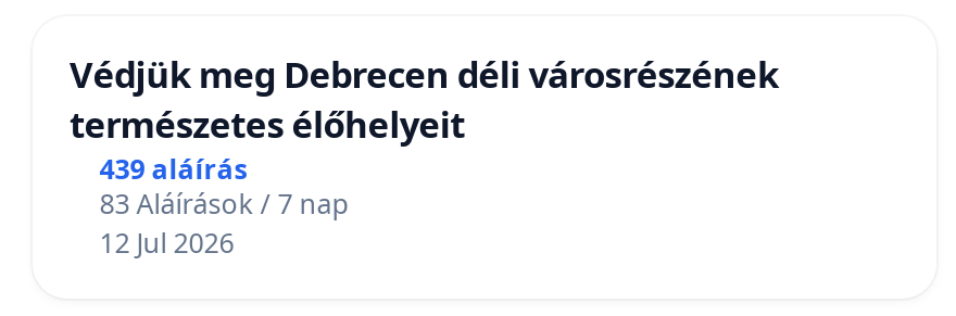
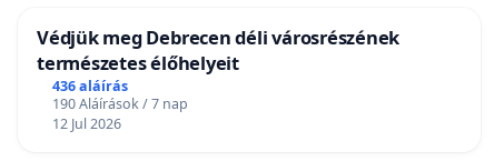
- 439 aláírás
+ 436 aláírás

- 83 Aláírások / 7 nap
+ 190 Aláírások / 7 nap
